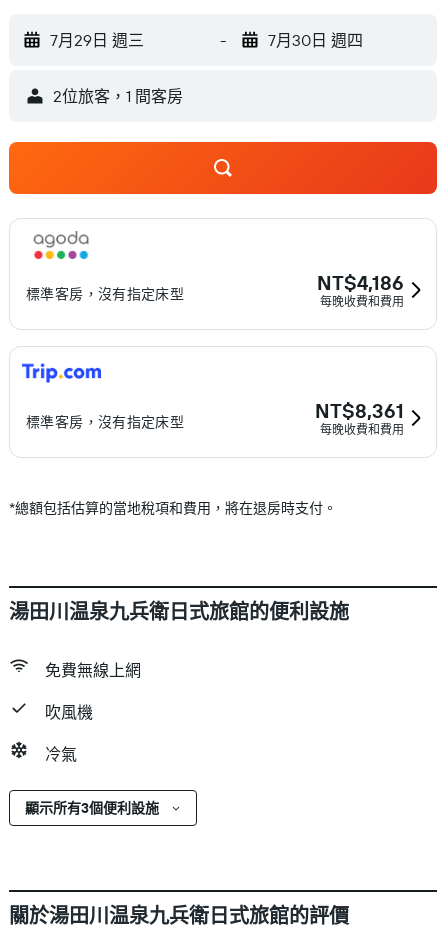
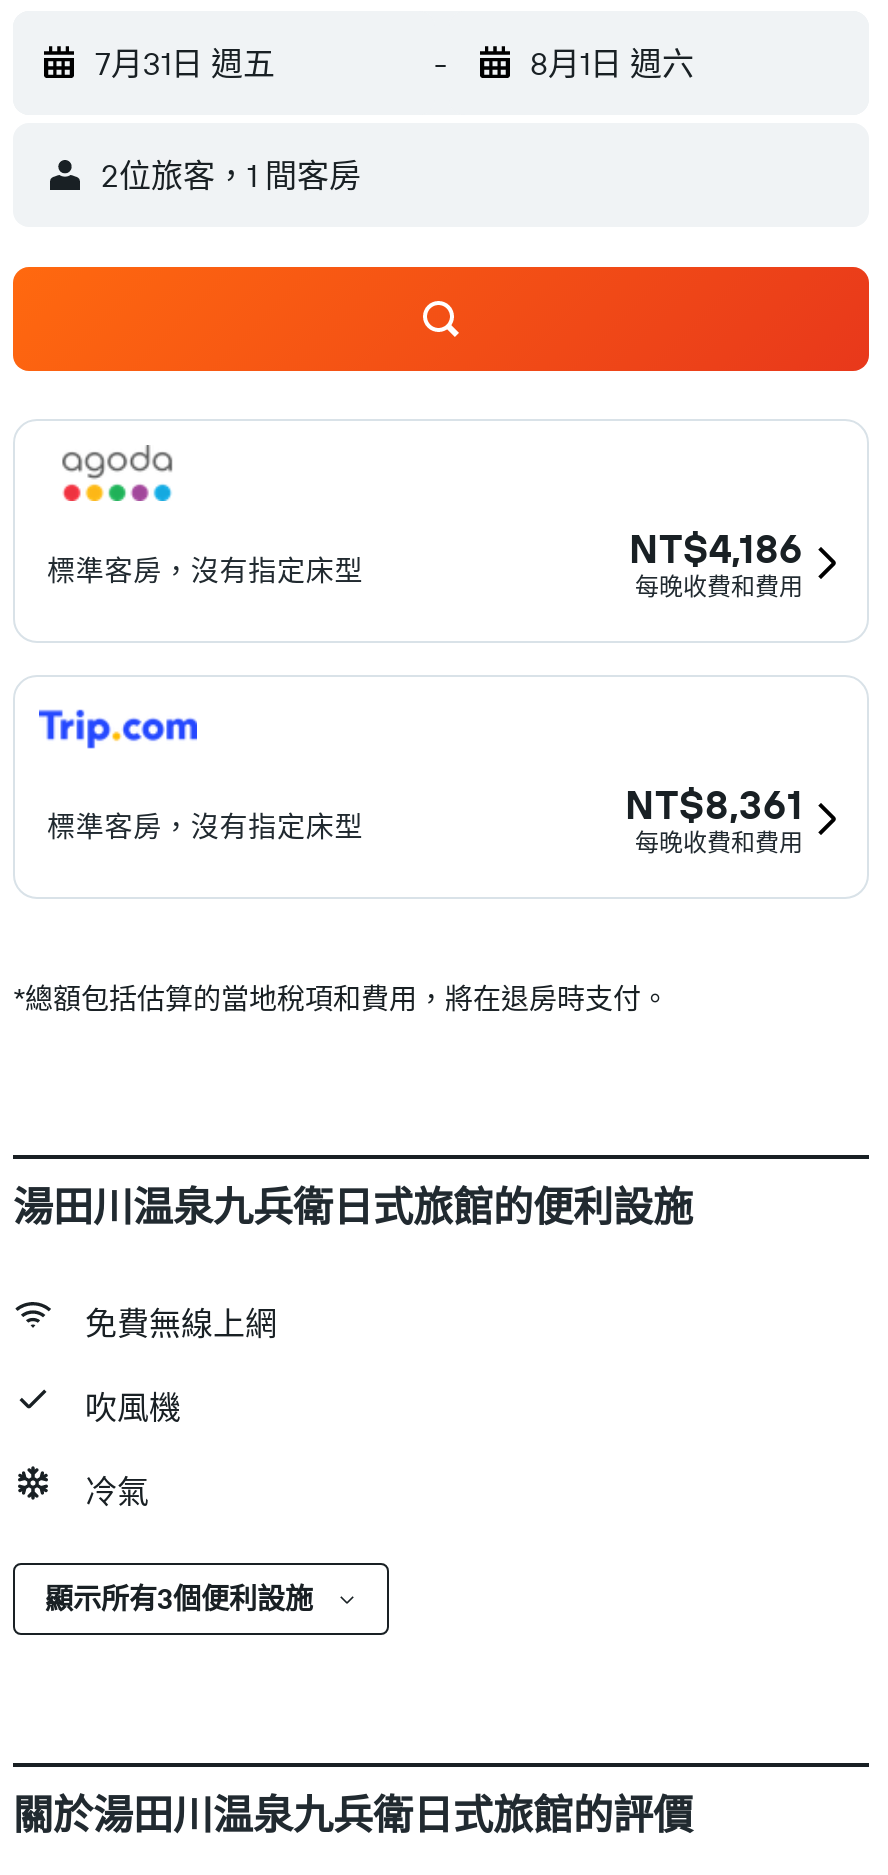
- 7月29日 週三
+ 7月31日 週五

- 7月30日 週四
+ 8月1日 週六
